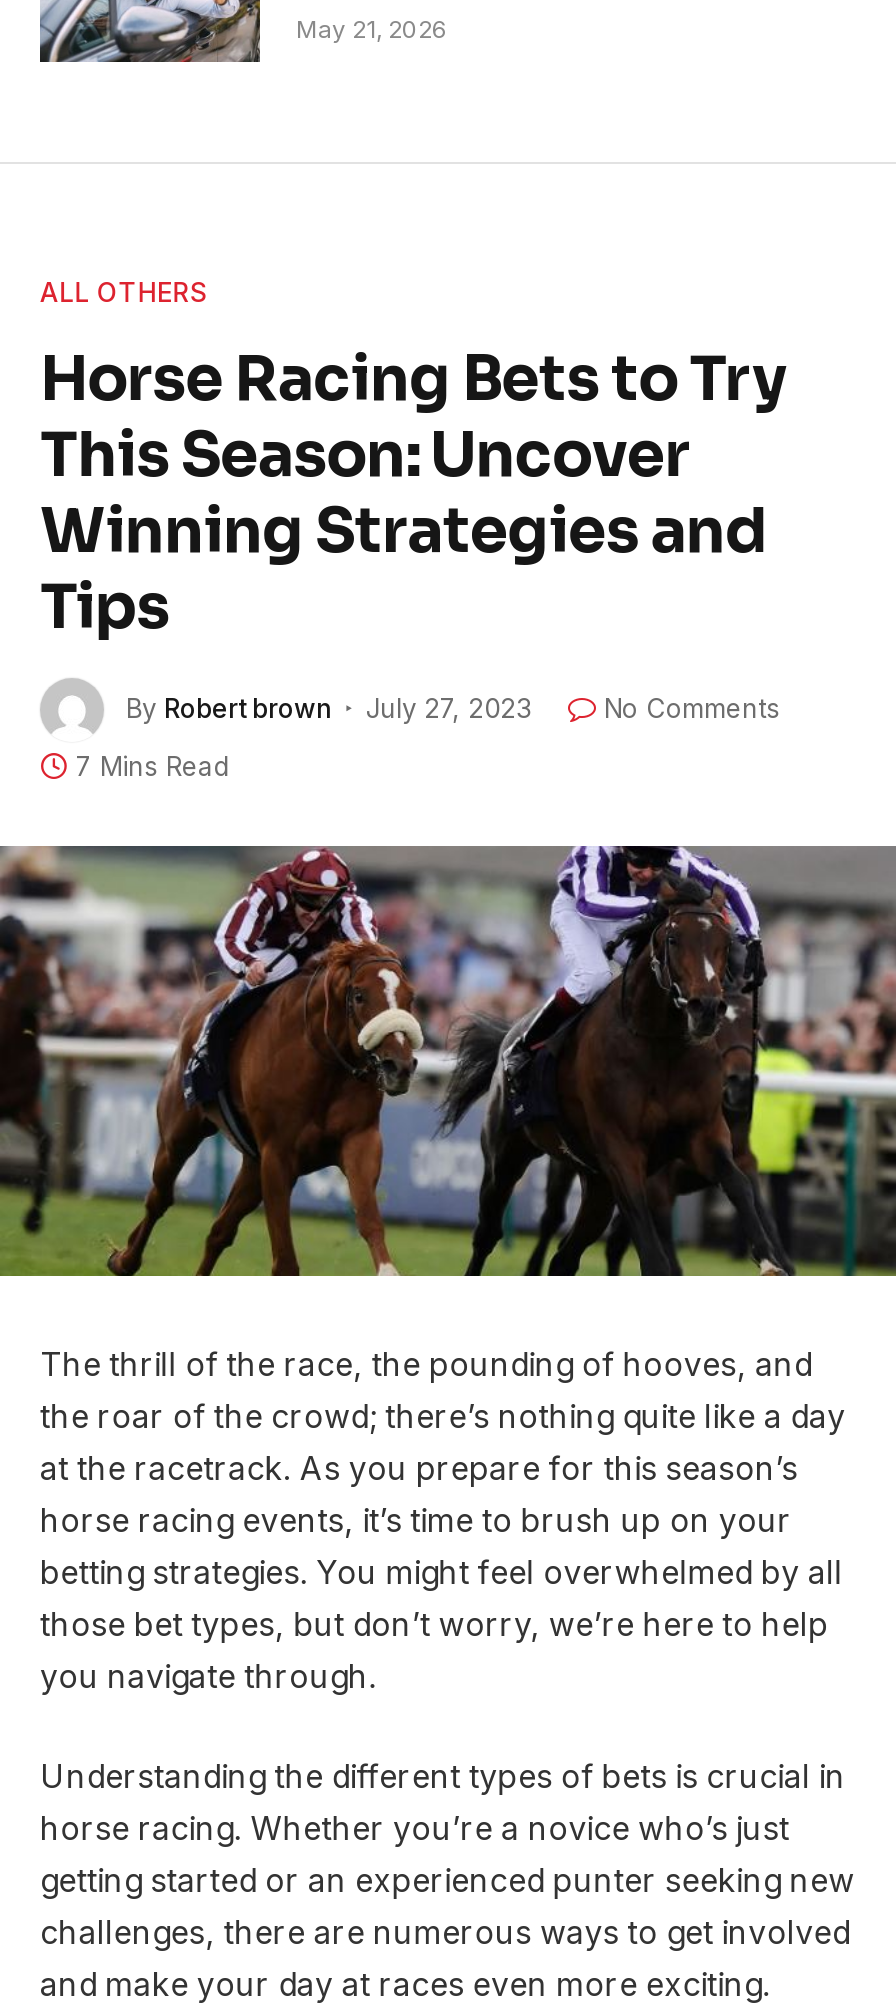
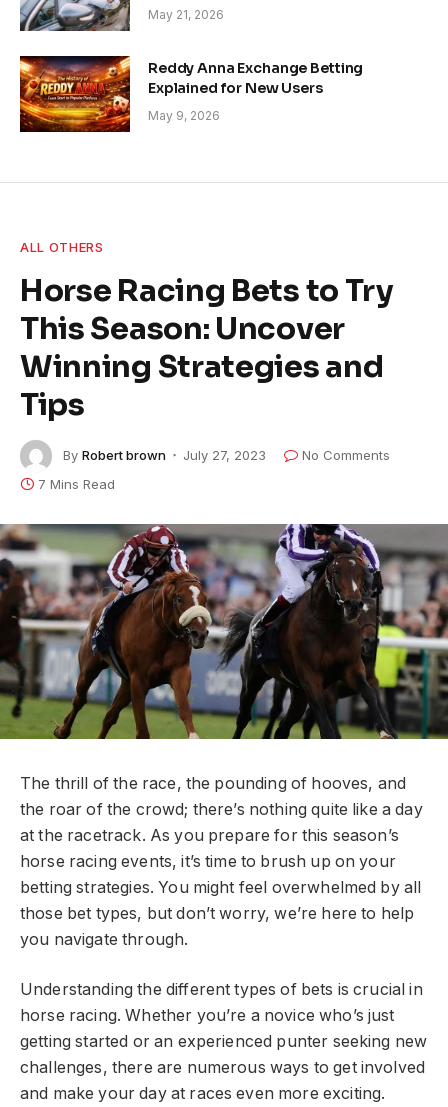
+ [image]
+ Reddy Anna Exchange Betting
+ Explained for New Users
+ May 9, 2026
